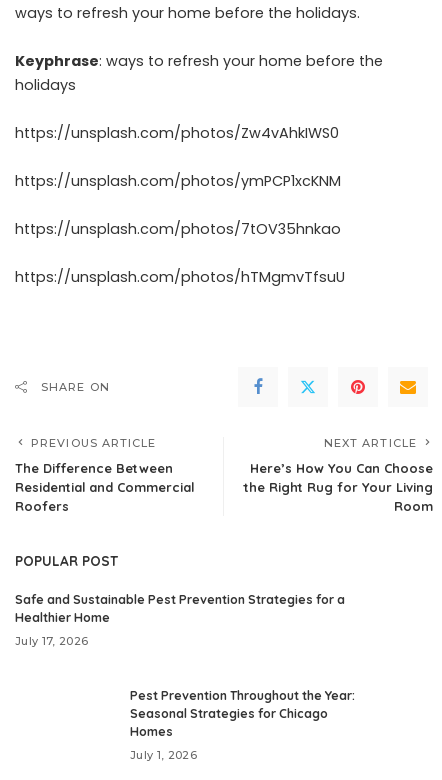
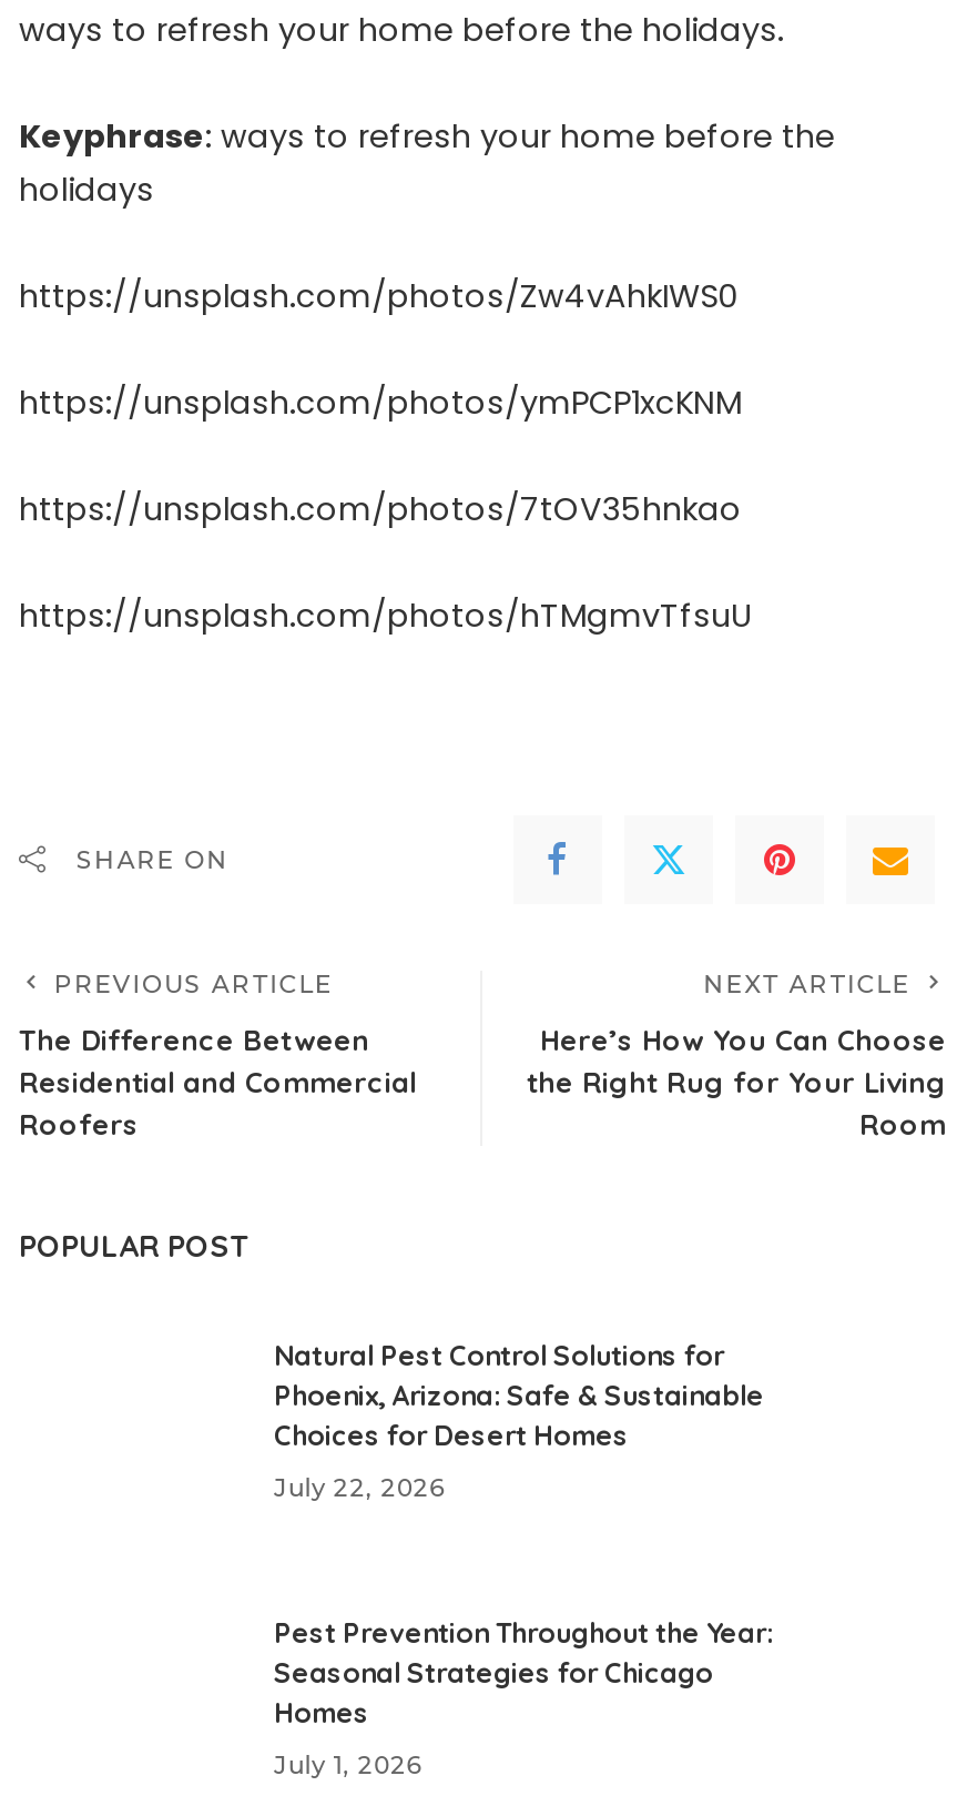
- Safe and Sustainable Pest Prevention Strategies for a
- Healthier Home
+ Natural Pest Control Solutions for
+ Phoenix, Arizona: Safe & Sustainable
+ Choices for Desert Homes

- July 17, 2026
+ July 22, 2026
